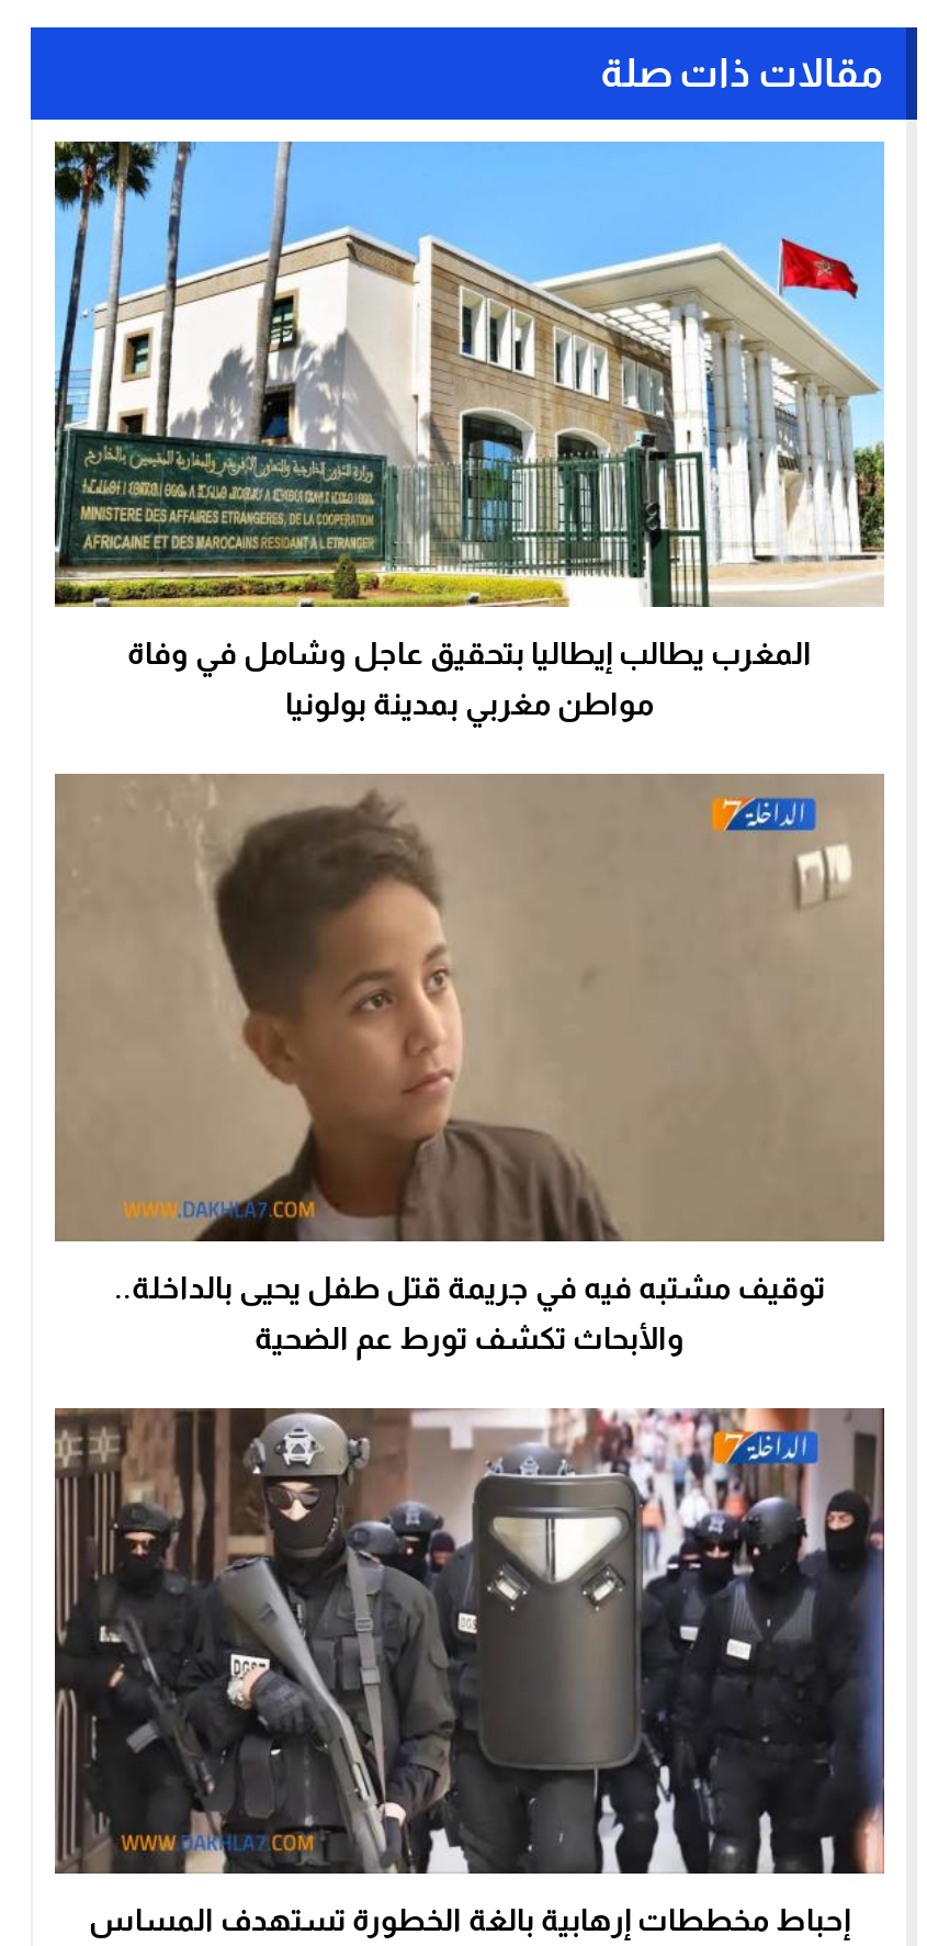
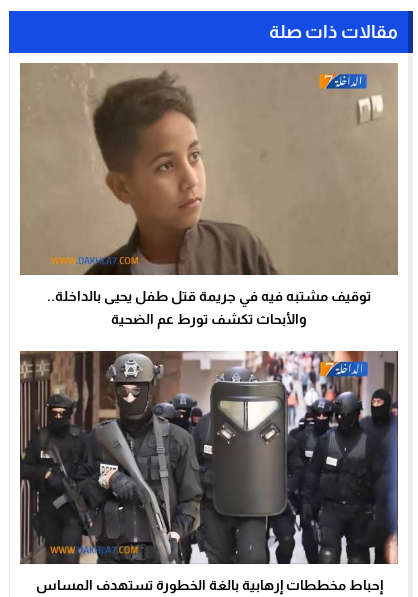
- [image]
- المغرب يطالب إيطاليا بتحقيق عاجل وشامل في وفاة
- مواطن مغربي بمدينة بولونيا
